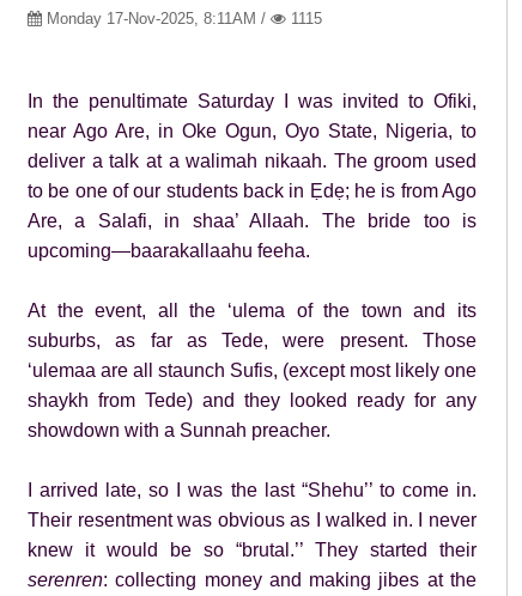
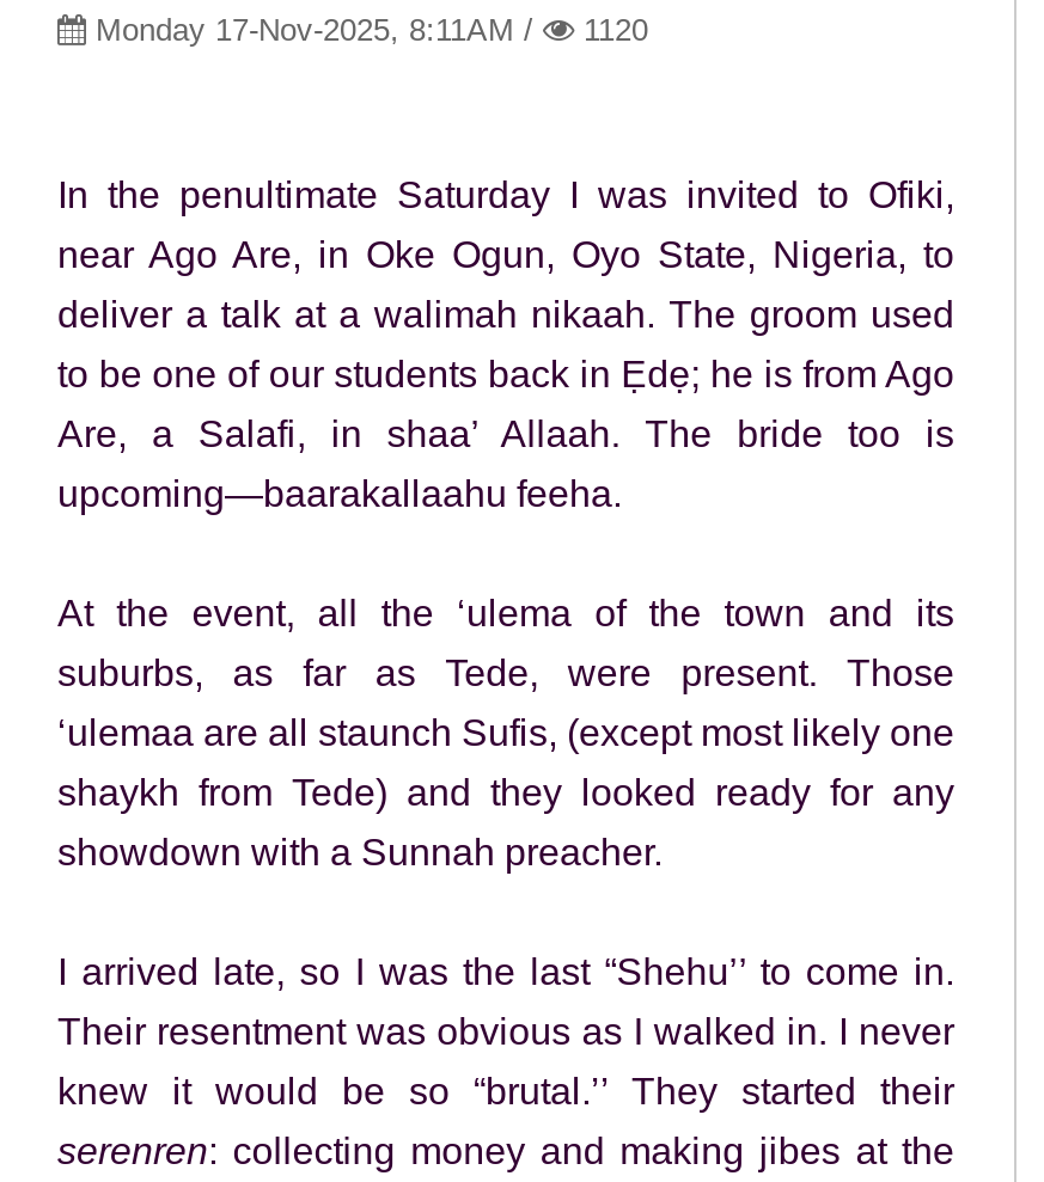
- Monday 17-Nov-2025, 8:11AM / 1115
+ Monday 17-Nov-2025, 8:11AM / 1120
